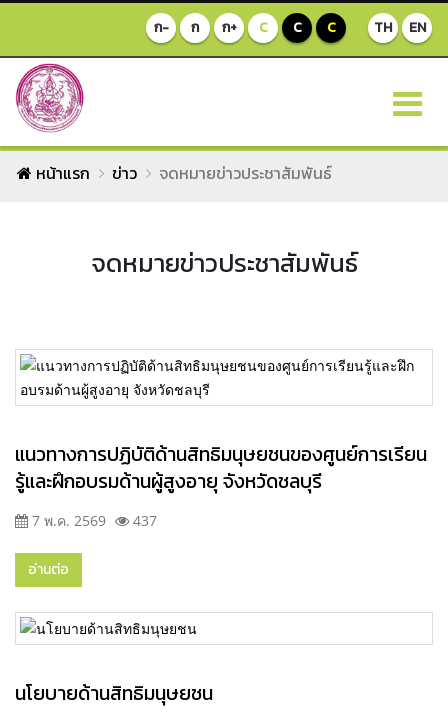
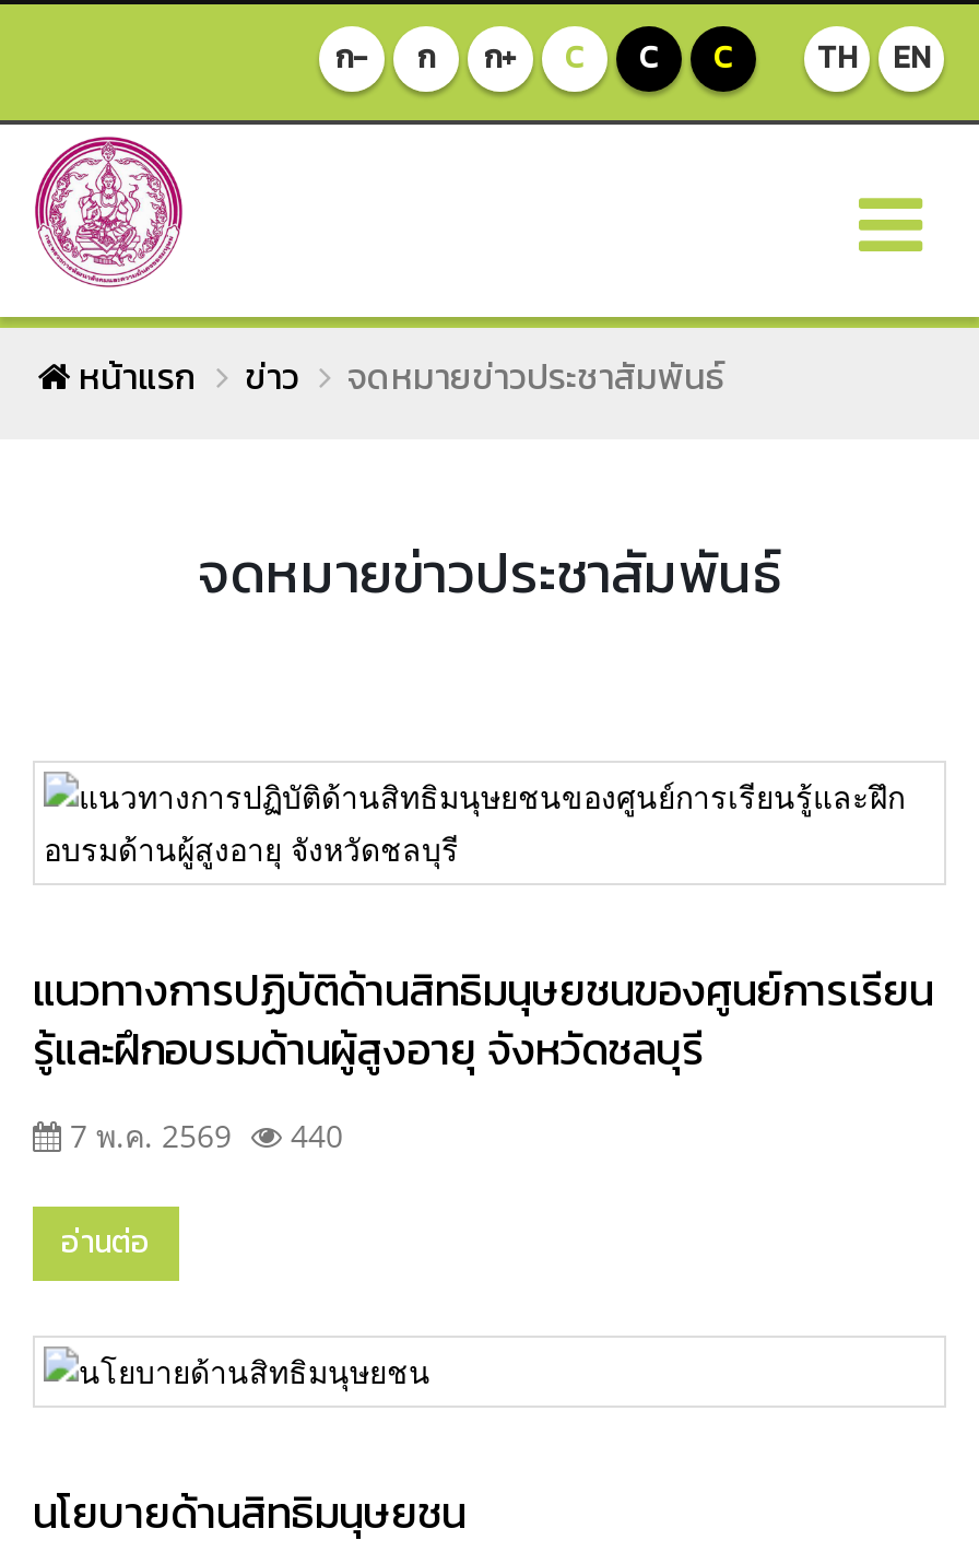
- 437
+ 440
